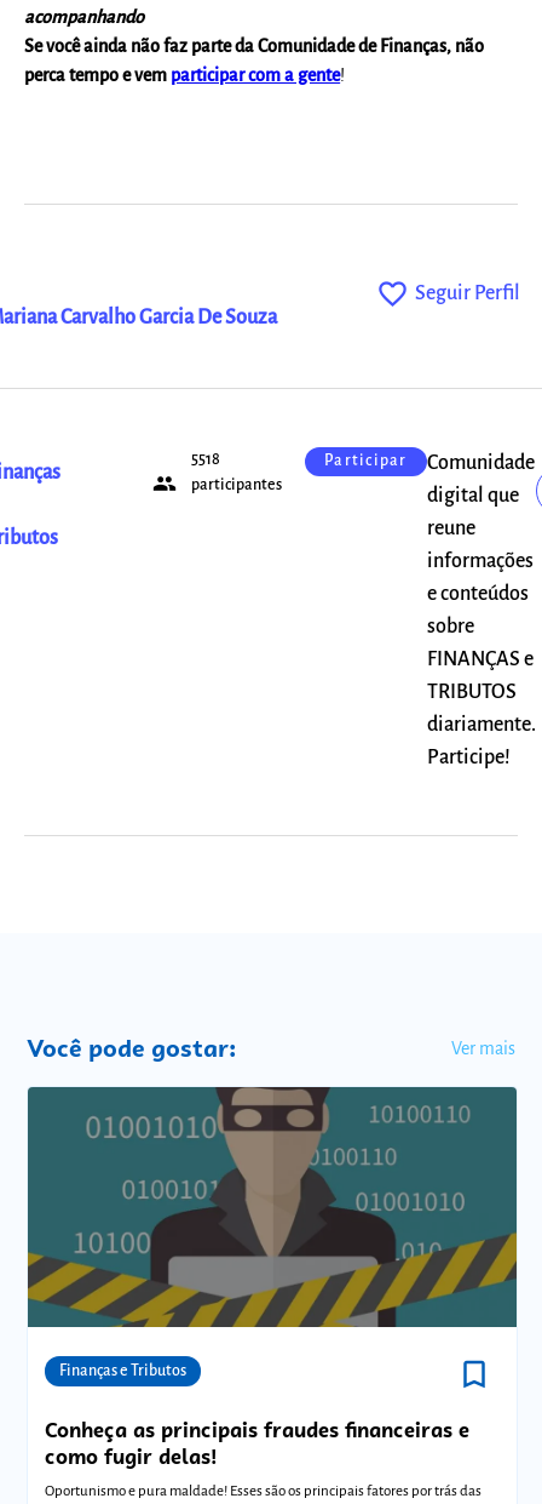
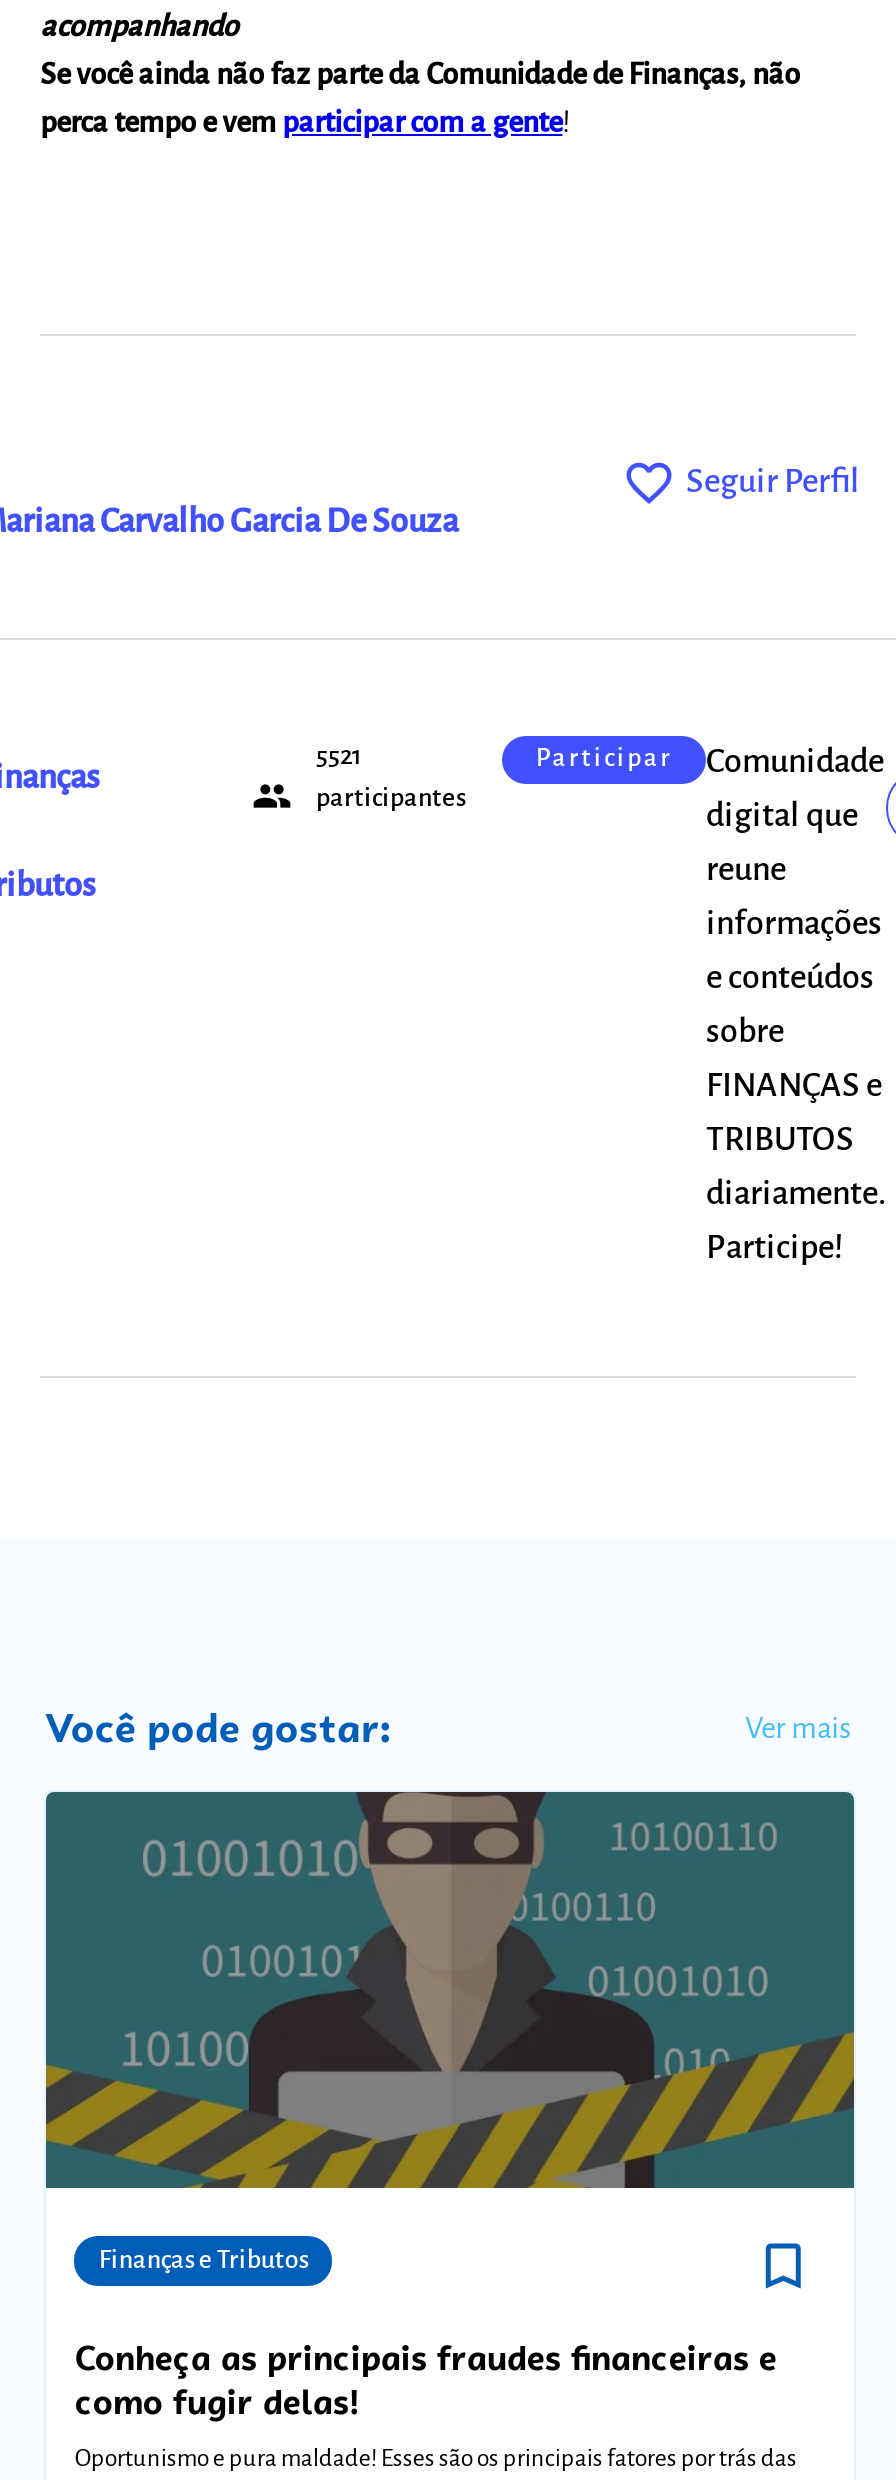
- 5518
+ 5521
